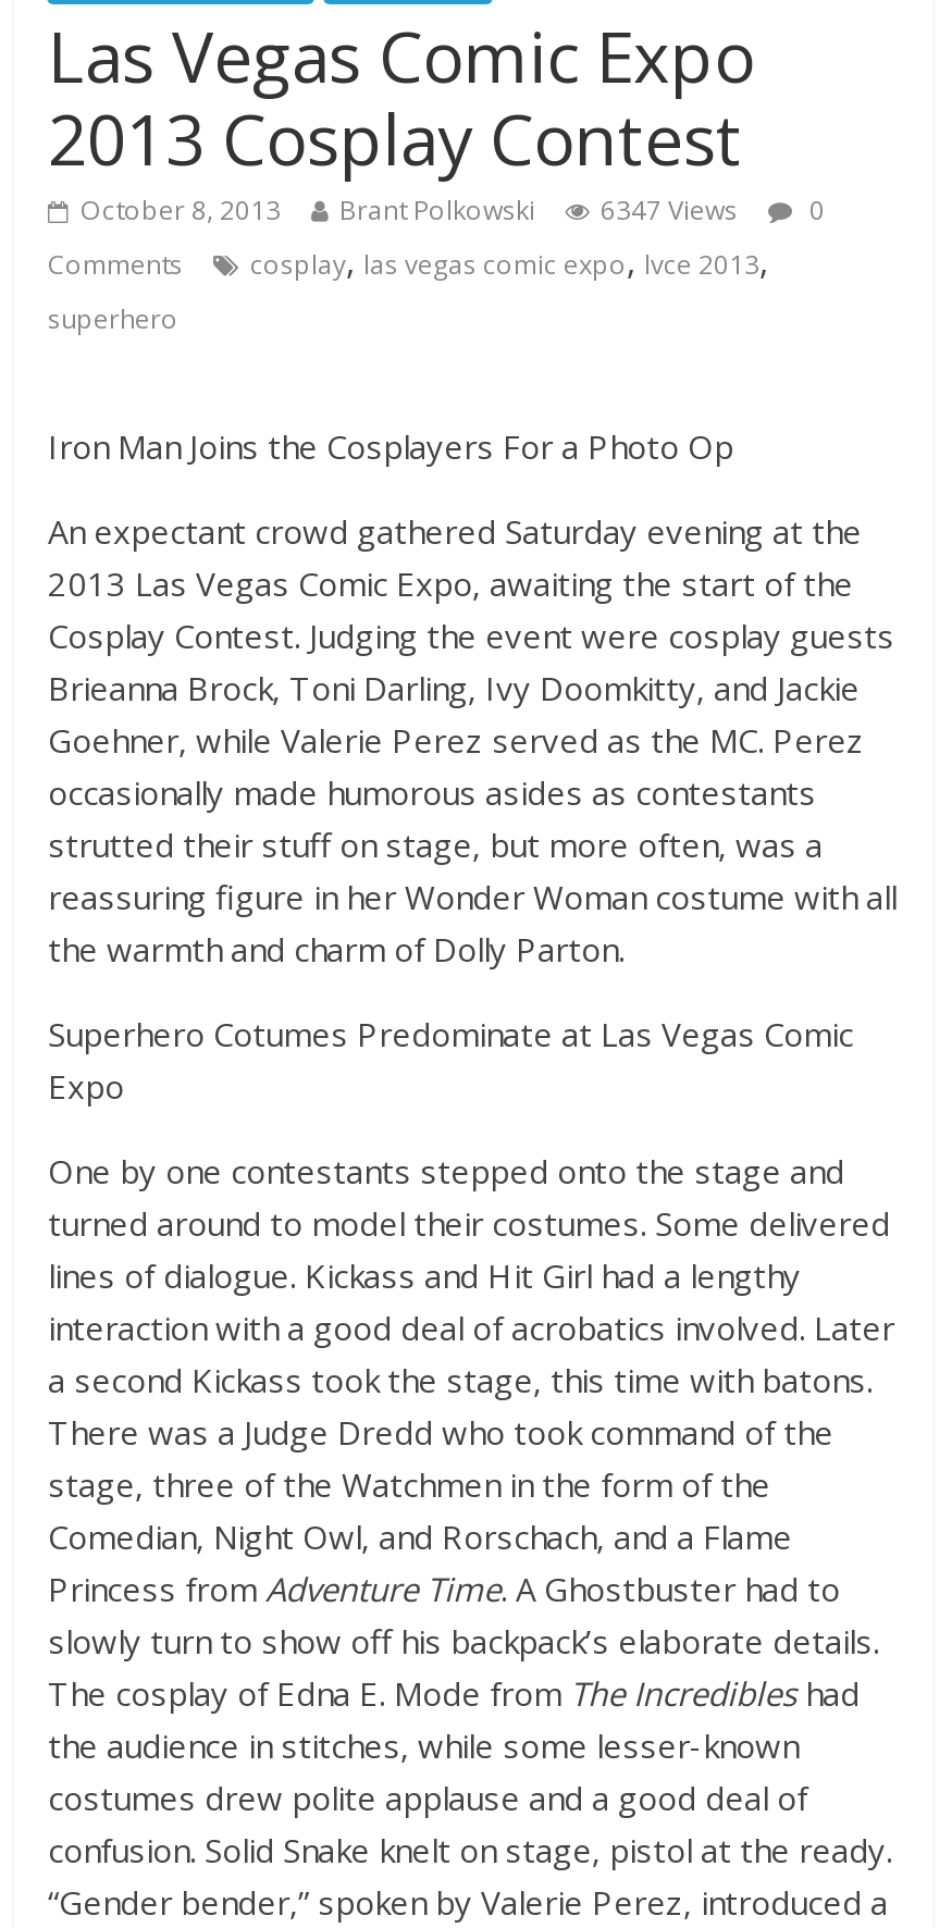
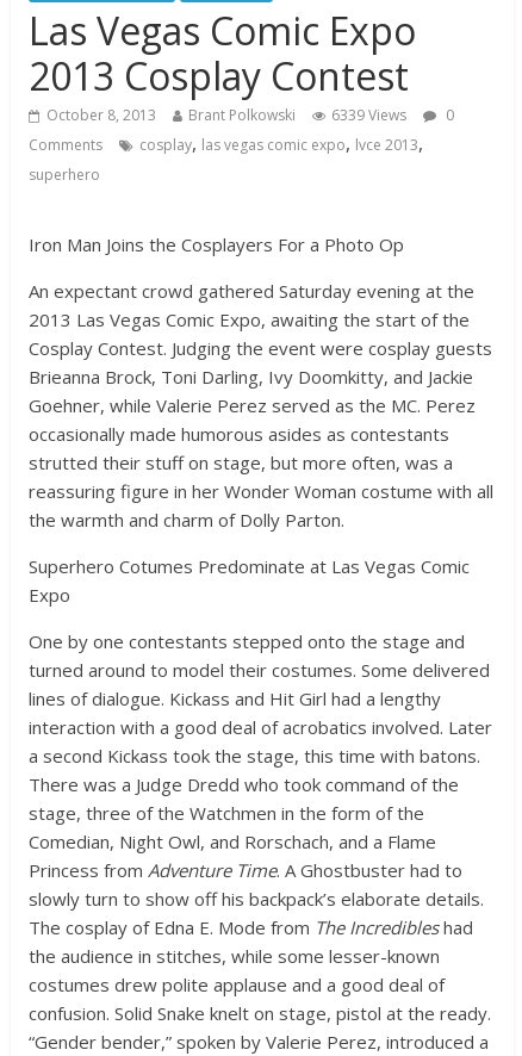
- October 8, 2013 Brant Polkowski 6347 Views 0
+ October 8, 2013 Brant Polkowski 6339 Views 0
